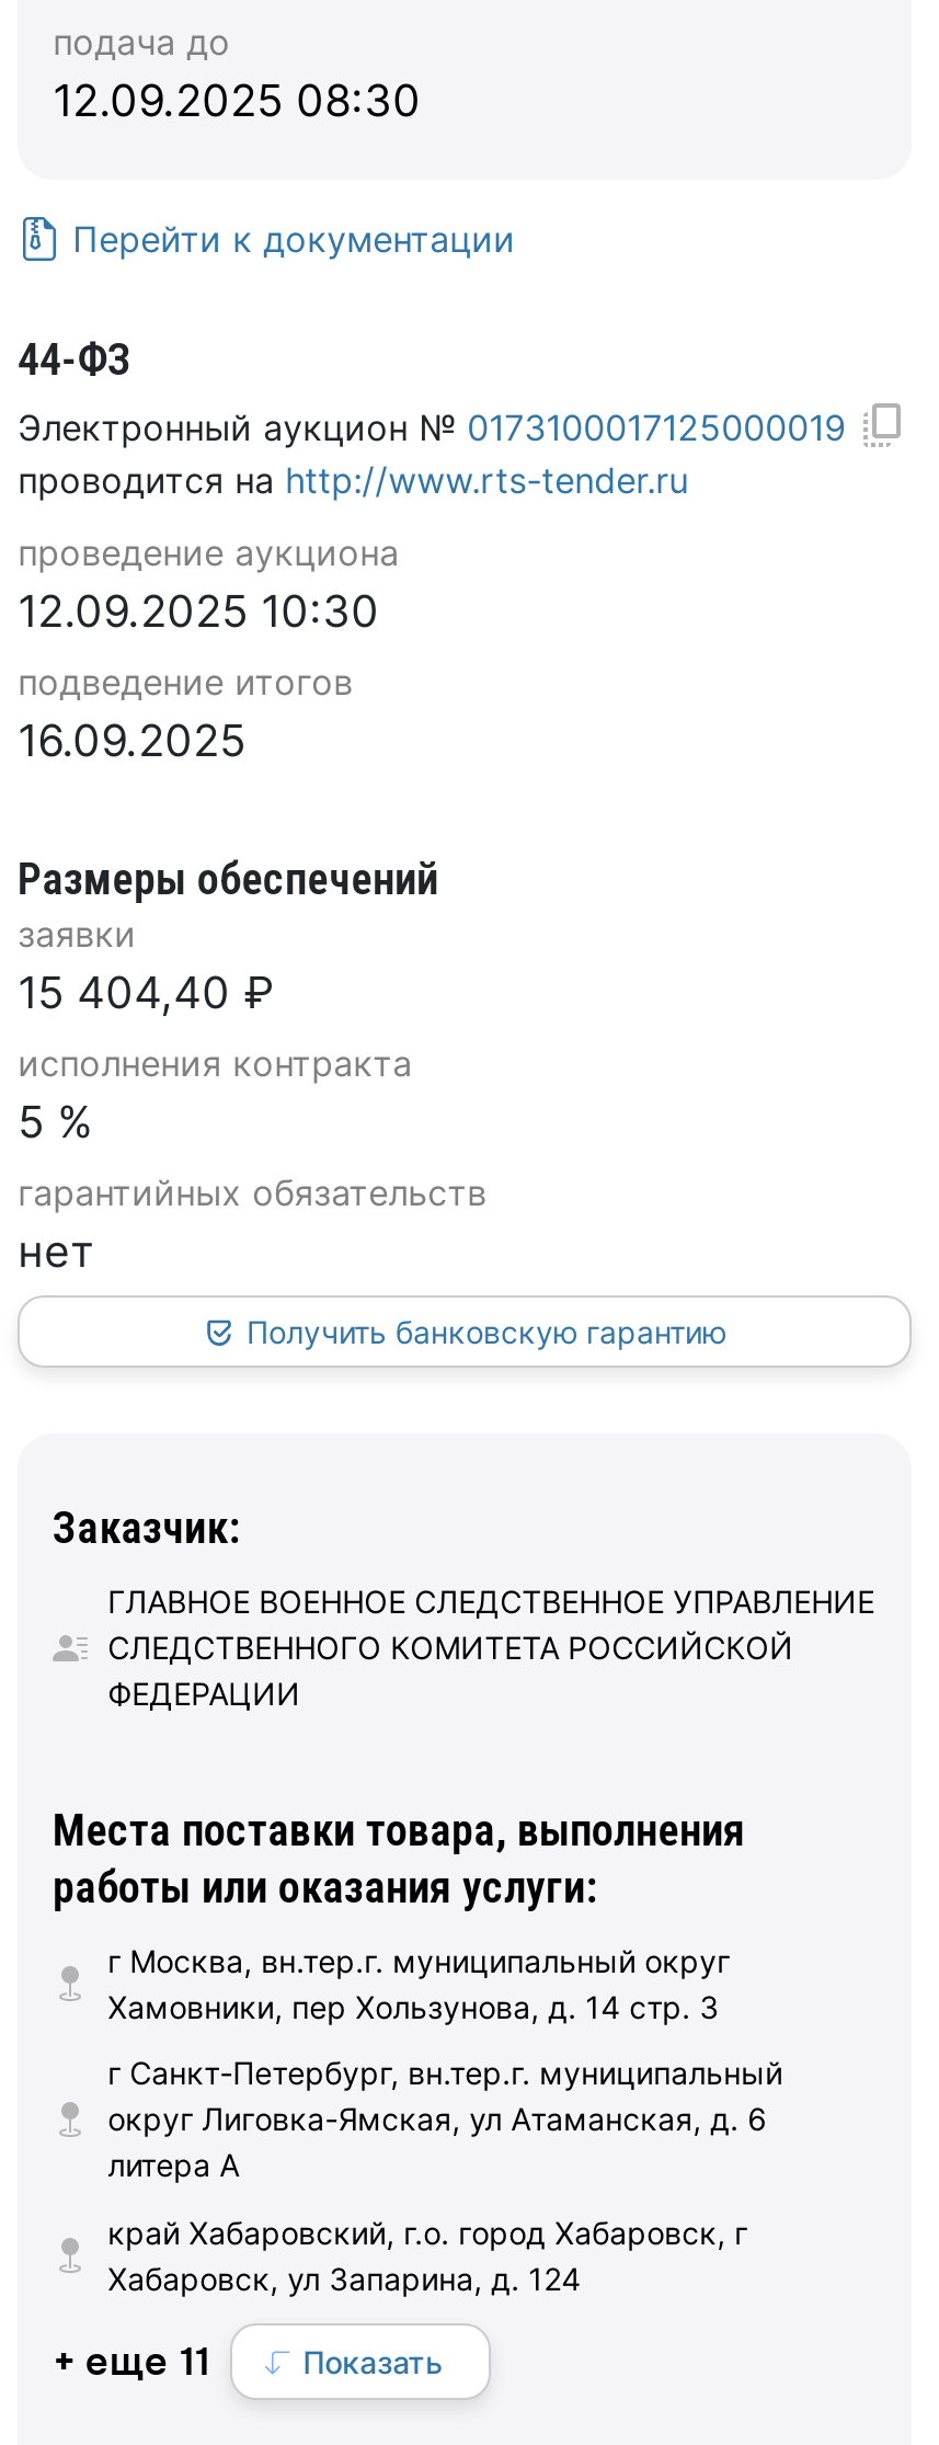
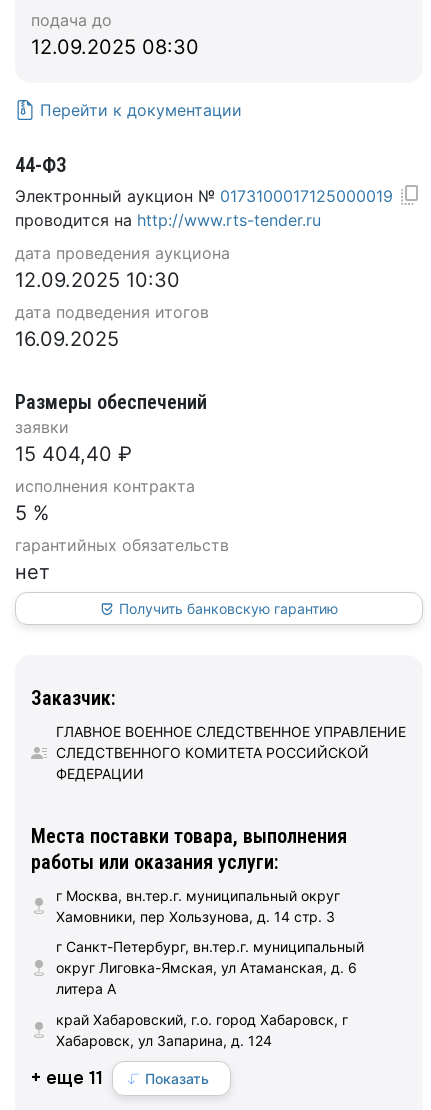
- проведение аукциона
+ дата проведения аукциона

- подведение итогов
+ дата подведения итогов
